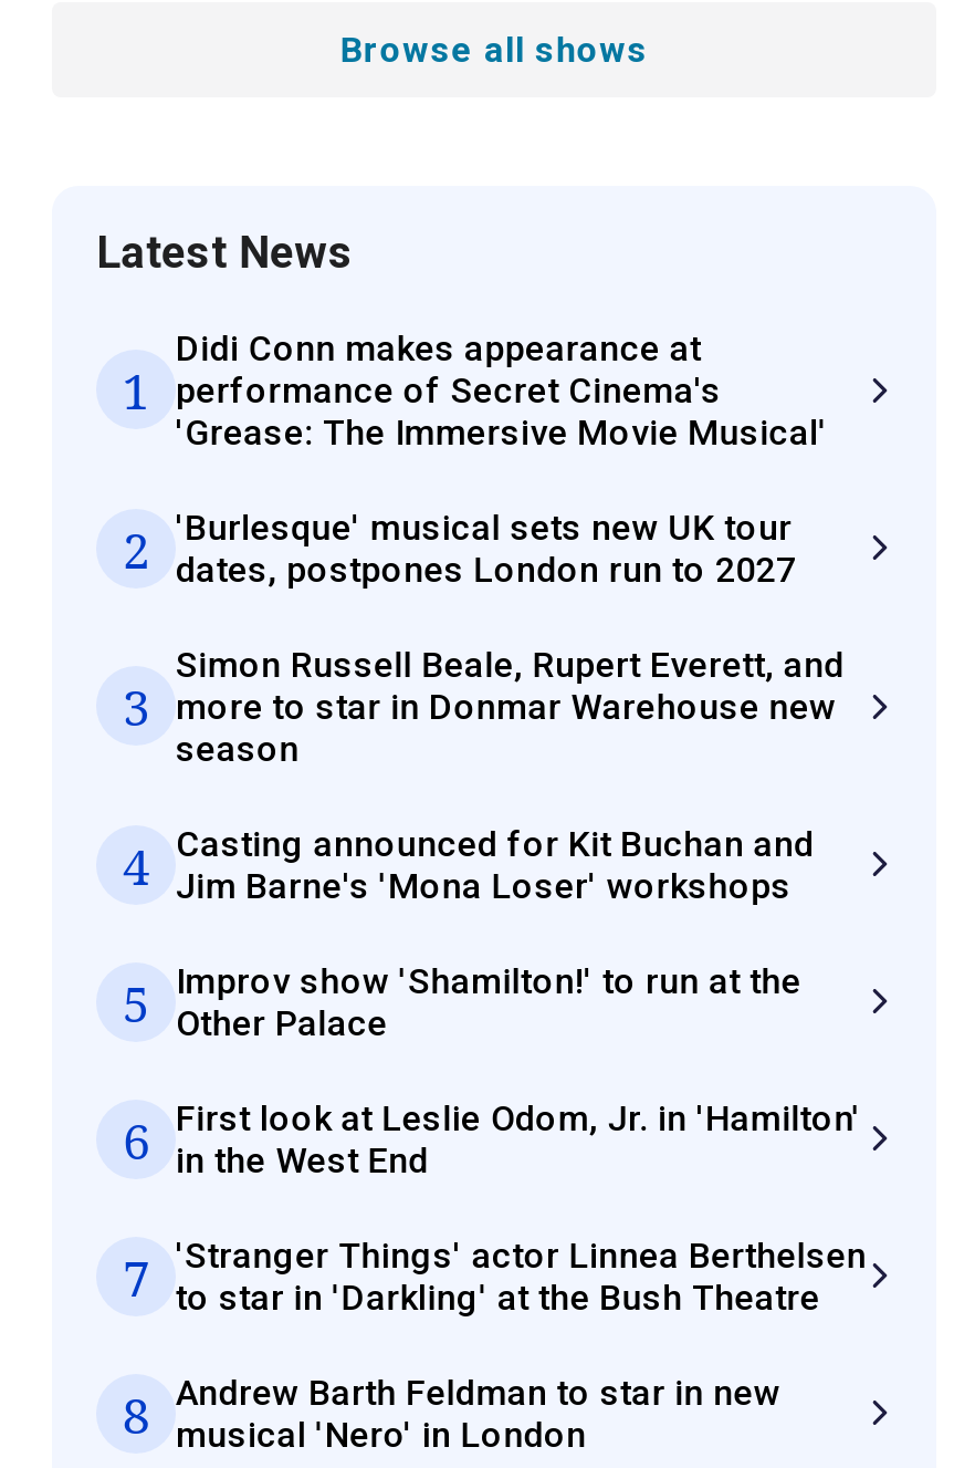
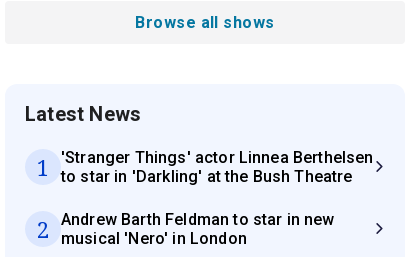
- Didi Conn makes appearance at
- performance of Secret Cinema's
- 'Grease: The Immersive Movie Musical'
- 2
- 'Burlesque' musical sets new UK tour
- dates, postpones London run to 2027
- 3

- Simon Russell Beale, Rupert Everett, and
- more to star in Donmar Warehouse new
- season
- 4
- Casting announced for Kit Buchan and
- Jim Barne's 'Mona Loser' workshops
- 5
- Improv show 'Shamilton!' to run at the
- Other Palace
- 6
- First look at Leslie Odom, Jr. in 'Hamilton'
- in the West End
- 7

- 8 Andrew Barth Feldman to star in new musical 'Nero' in London
+ 2 Andrew Barth Feldman to star in new musical 'Nero' in London
